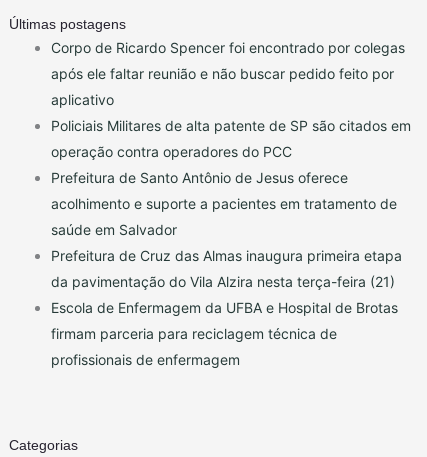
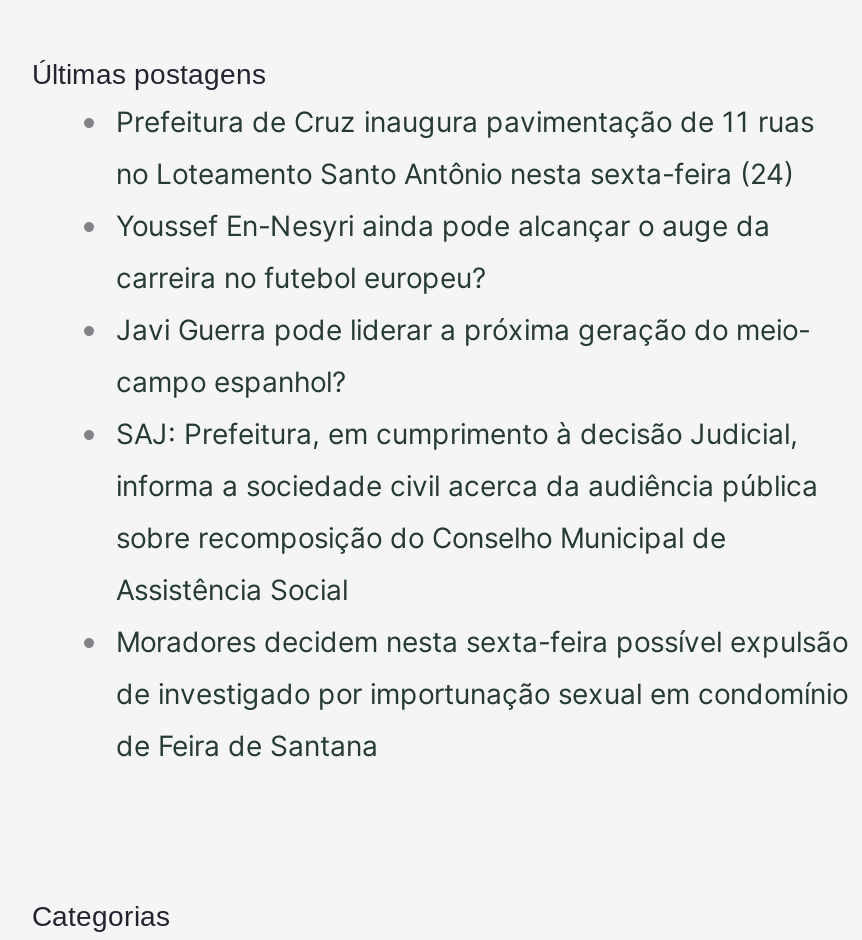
- Corpo de Ricardo Spencer foi encontrado por colegas
+ Prefeitura de Cruz inaugura pavimentação de 11 ruas

- após ele faltar reunião e não buscar pedido feito por
+ no Loteamento Santo Antônio nesta sexta-feira (24)

- aplicativo
+ Youssef En-Nesyri ainda pode alcançar o auge da

- Policiais Militares de alta patente de SP são citados em
+ carreira no futebol europeu?

- operação contra operadores do PCC
+ Javi Guerra pode liderar a próxima geração do meio-

- Prefeitura de Santo Antônio de Jesus oferece
+ campo espanhol?

- acolhimento e suporte a pacientes em tratamento de
+ SAJ: Prefeitura, em cumprimento à decisão Judicial,

- saúde em Salvador
+ informa a sociedade civil acerca da audiência pública

- Prefeitura de Cruz das Almas inaugura primeira etapa
+ sobre recomposição do Conselho Municipal de

- da pavimentação do Vila Alzira nesta terça-feira (21)
+ Assistência Social

- Escola de Enfermagem da UFBA e Hospital de Brotas
+ Moradores decidem nesta sexta-feira possível expulsão

- firmam parceria para reciclagem técnica de
+ de investigado por importunação sexual em condomínio

- profissionais de enfermagem
+ de Feira de Santana
